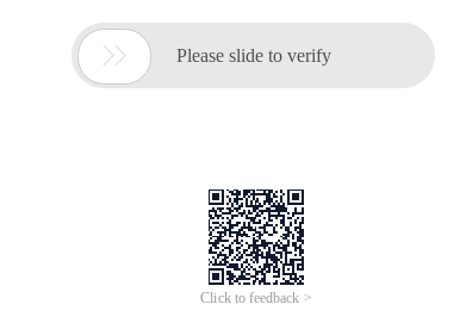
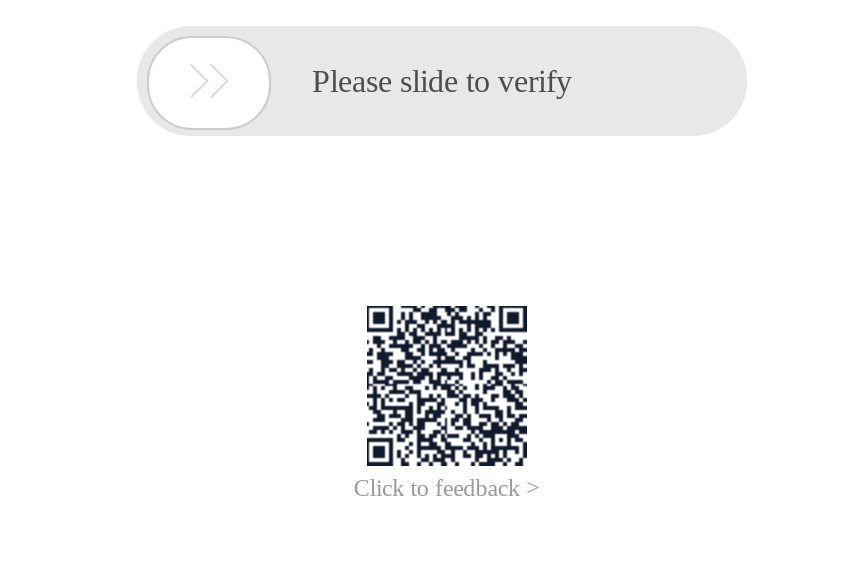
- [image]
+ [image]
